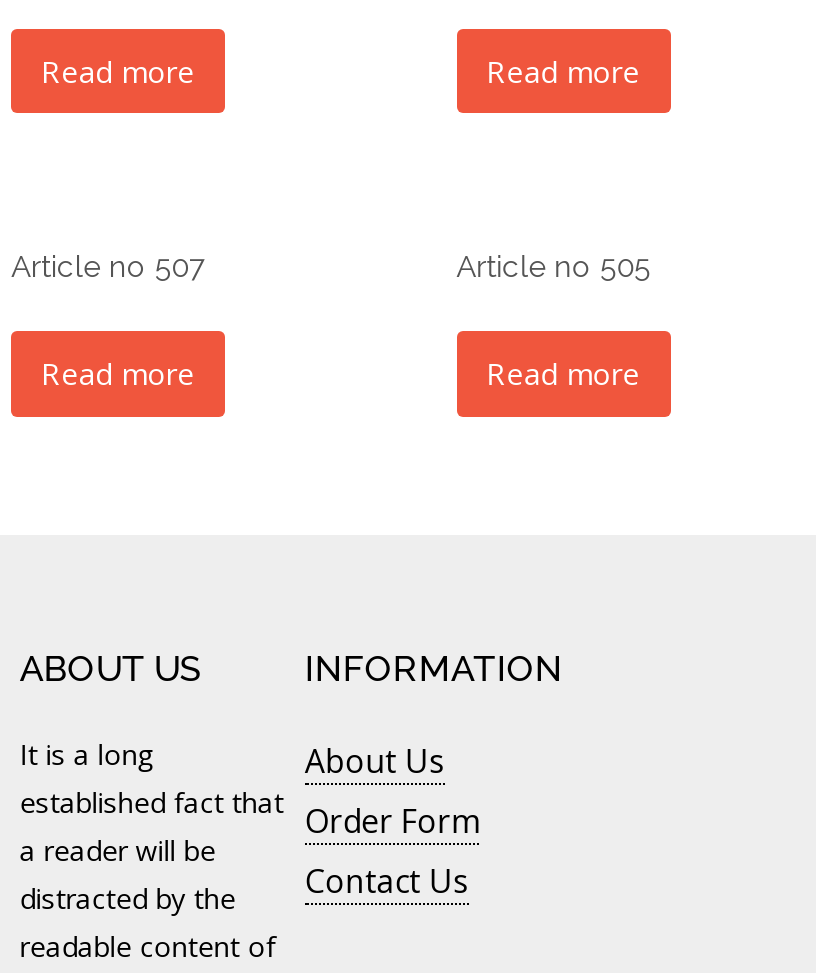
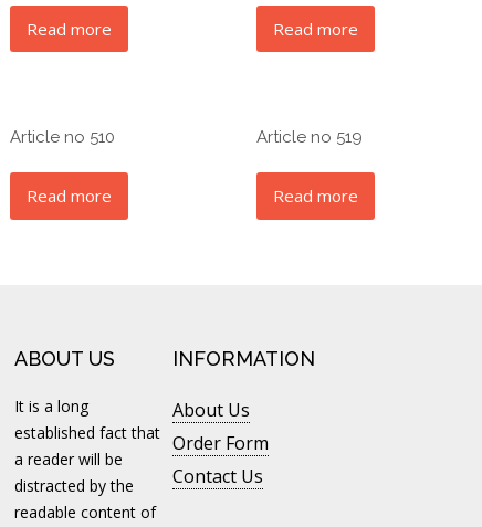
- Article no 507
+ Article no 510

- Article no 505
+ Article no 519
